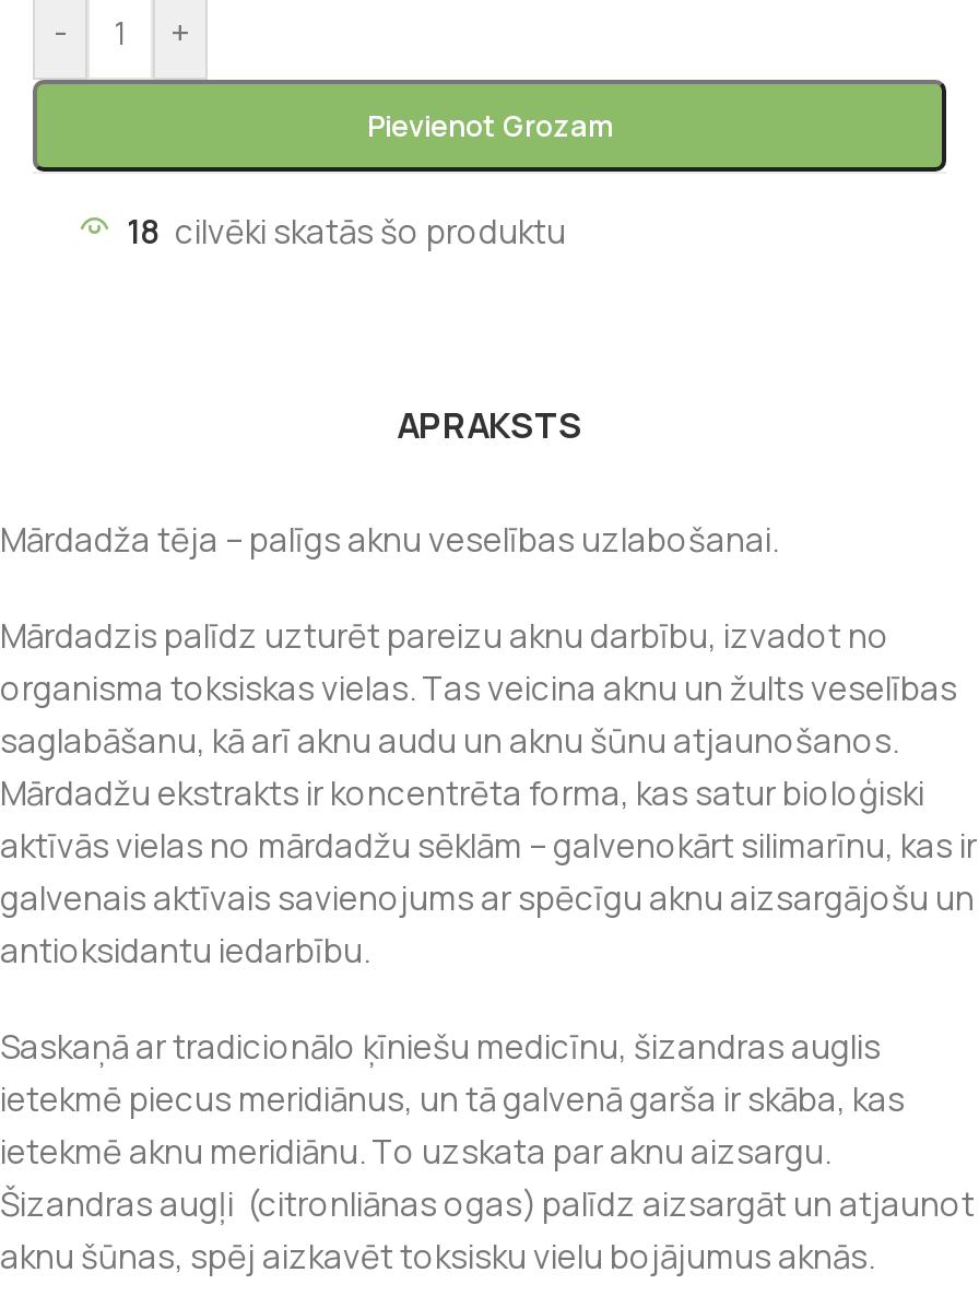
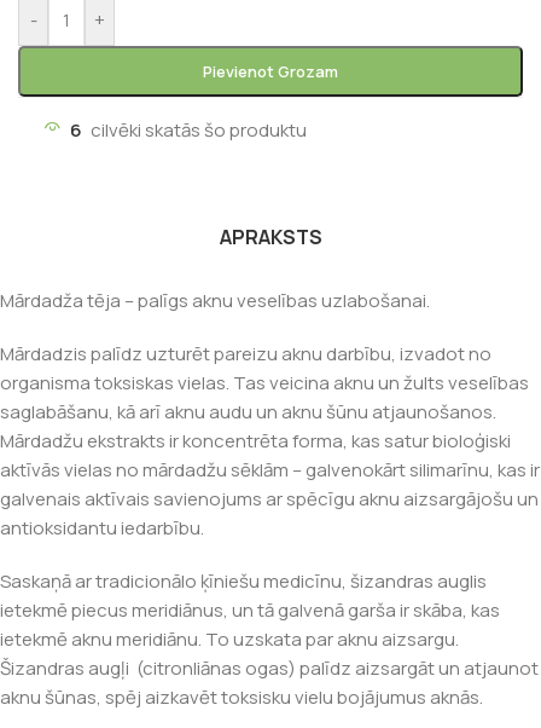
- 18 cilvēki skatās šo produktu
+ 6 cilvēki skatās šo produktu
